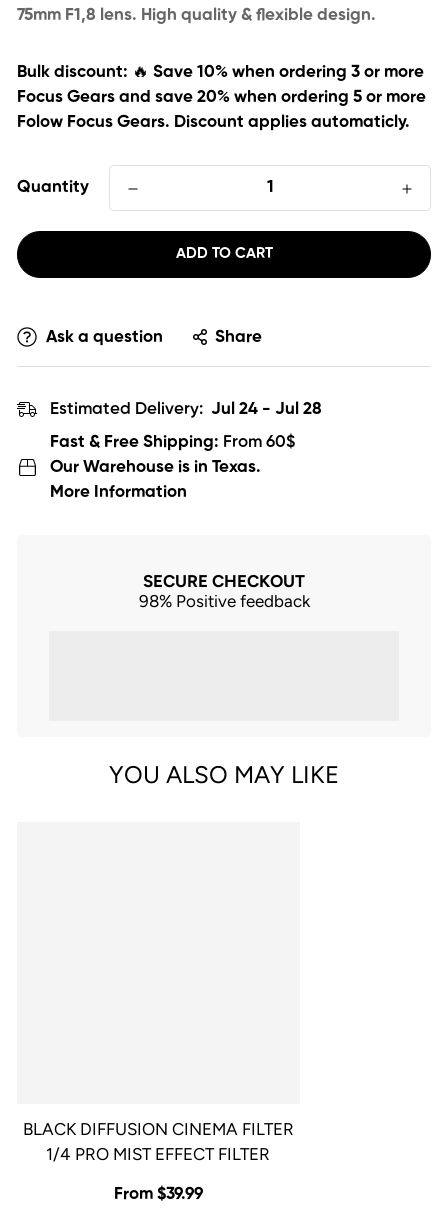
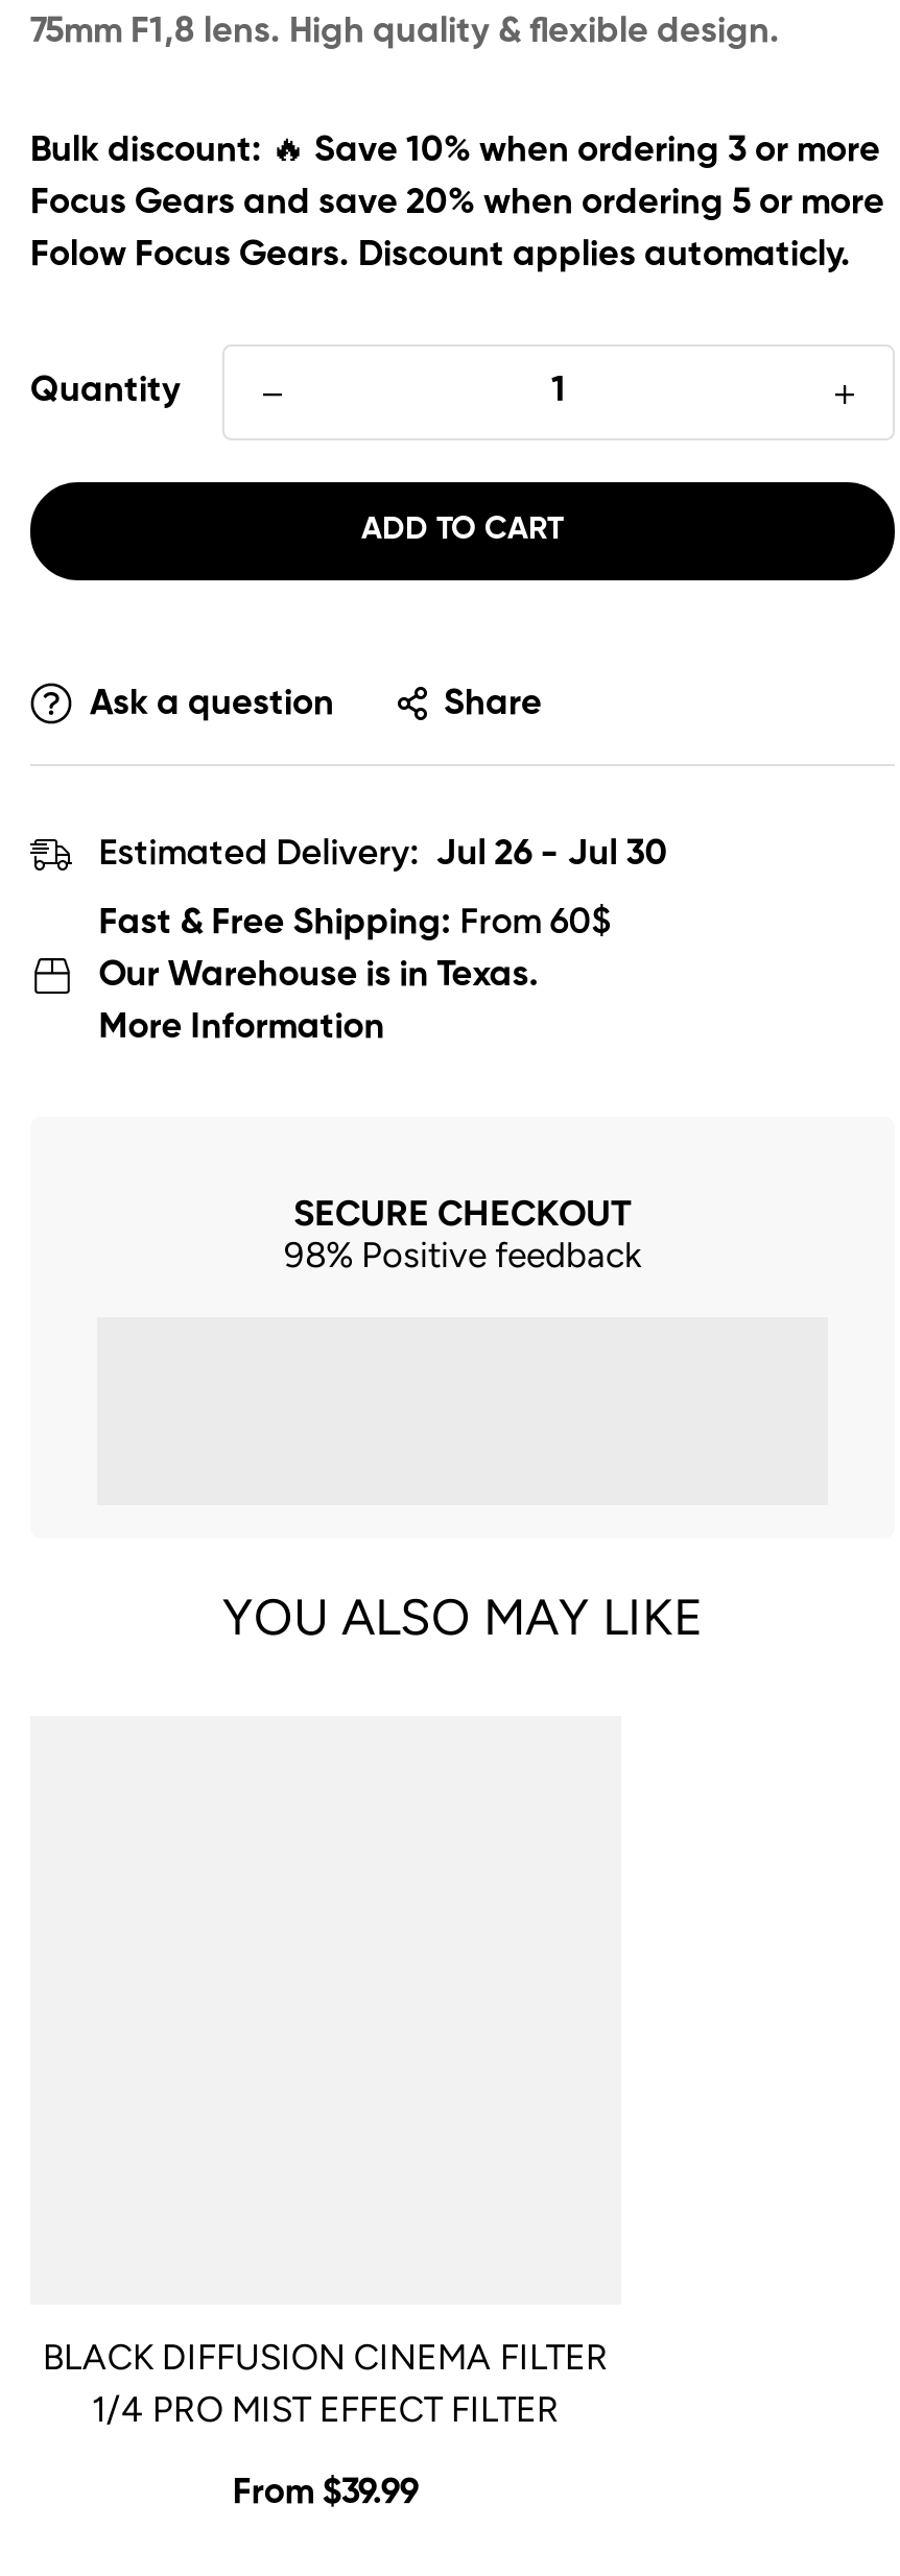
- Estimated Delivery: Jul 24 - Jul 28
+ Estimated Delivery: Jul 26 - Jul 30
